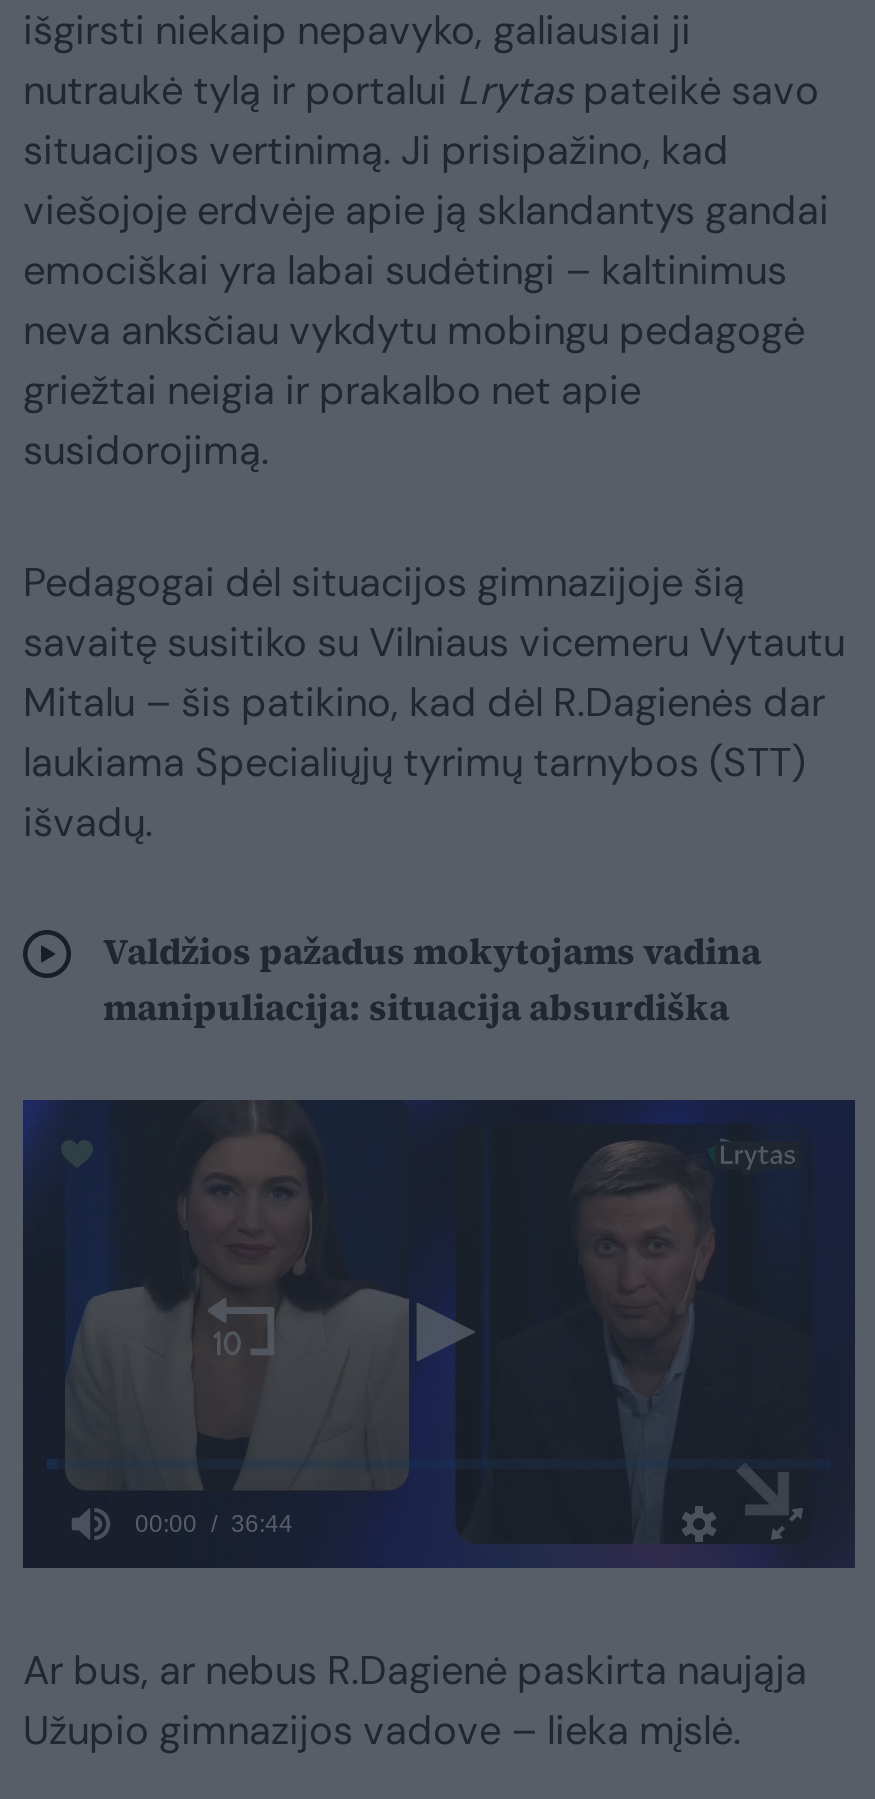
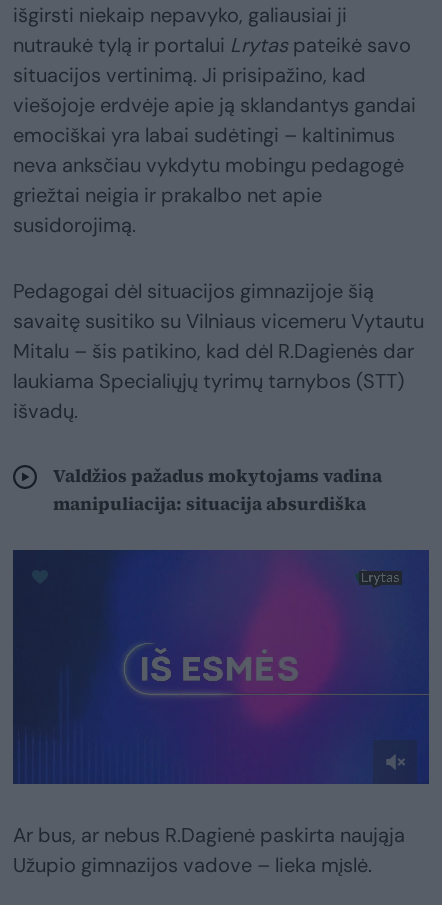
- [image]
+ [image]
